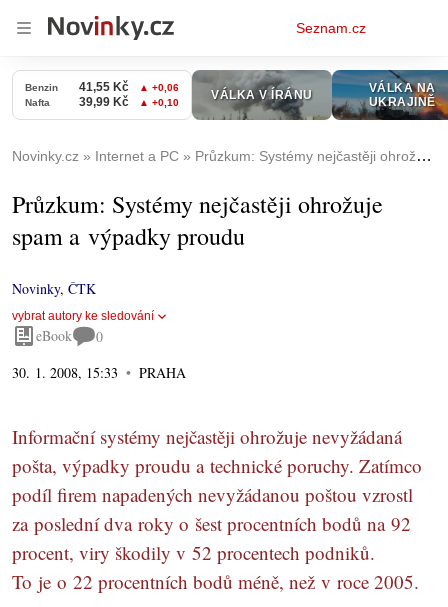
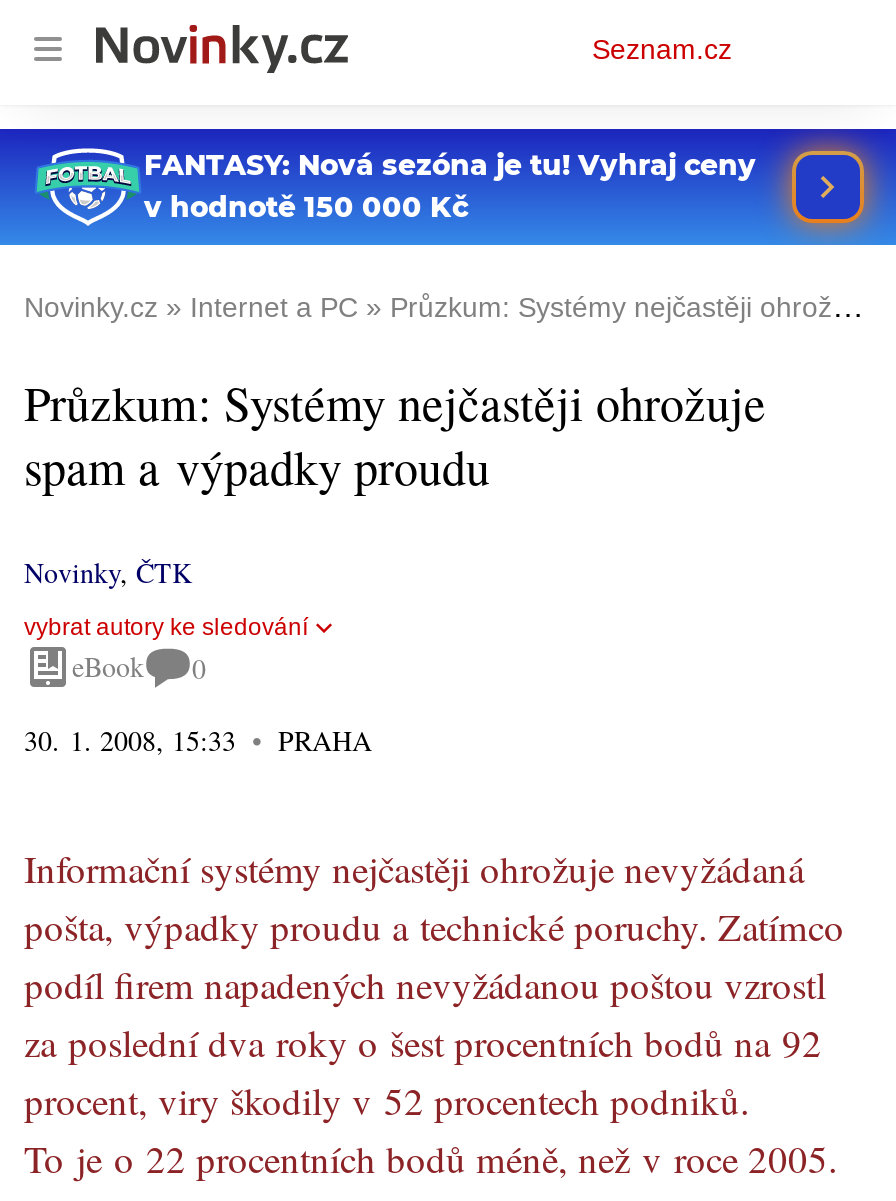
- [image]
+ [image]
